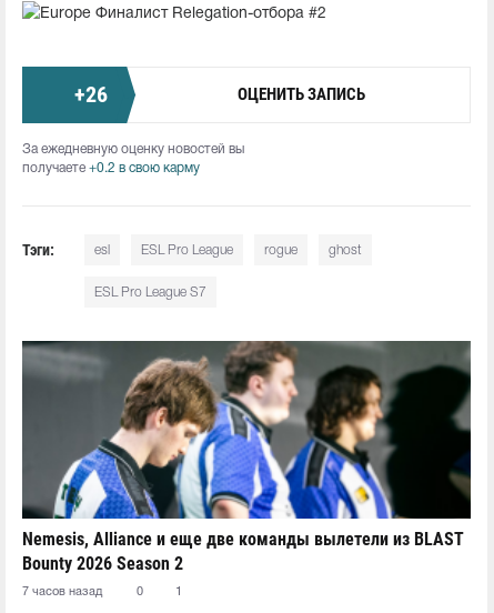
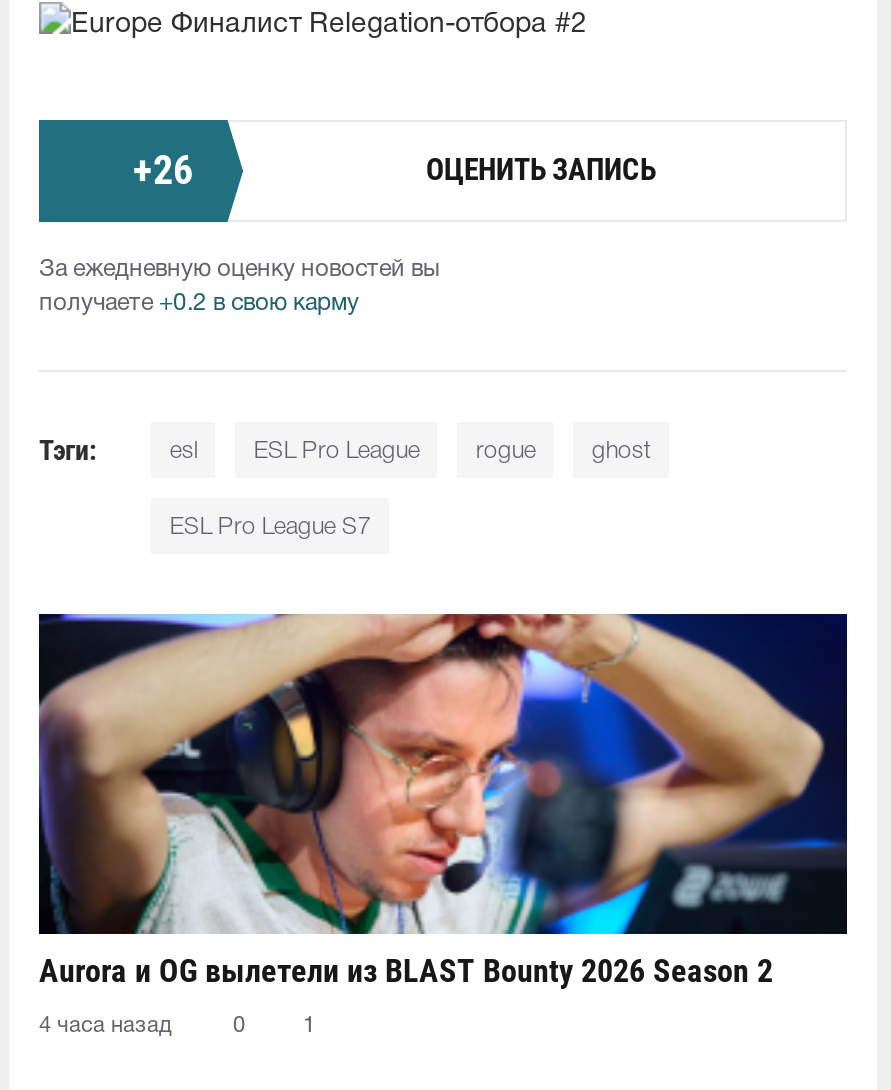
- [image]
- Nemesis, Alliance и еще две команды вылетели из BLAST
- Bounty 2026 Season 2
+ [image]
+ Aurora и OG вылетели из BLAST Bounty 2026 Season 2

- 7 часов назад
+ 4 часа назад
